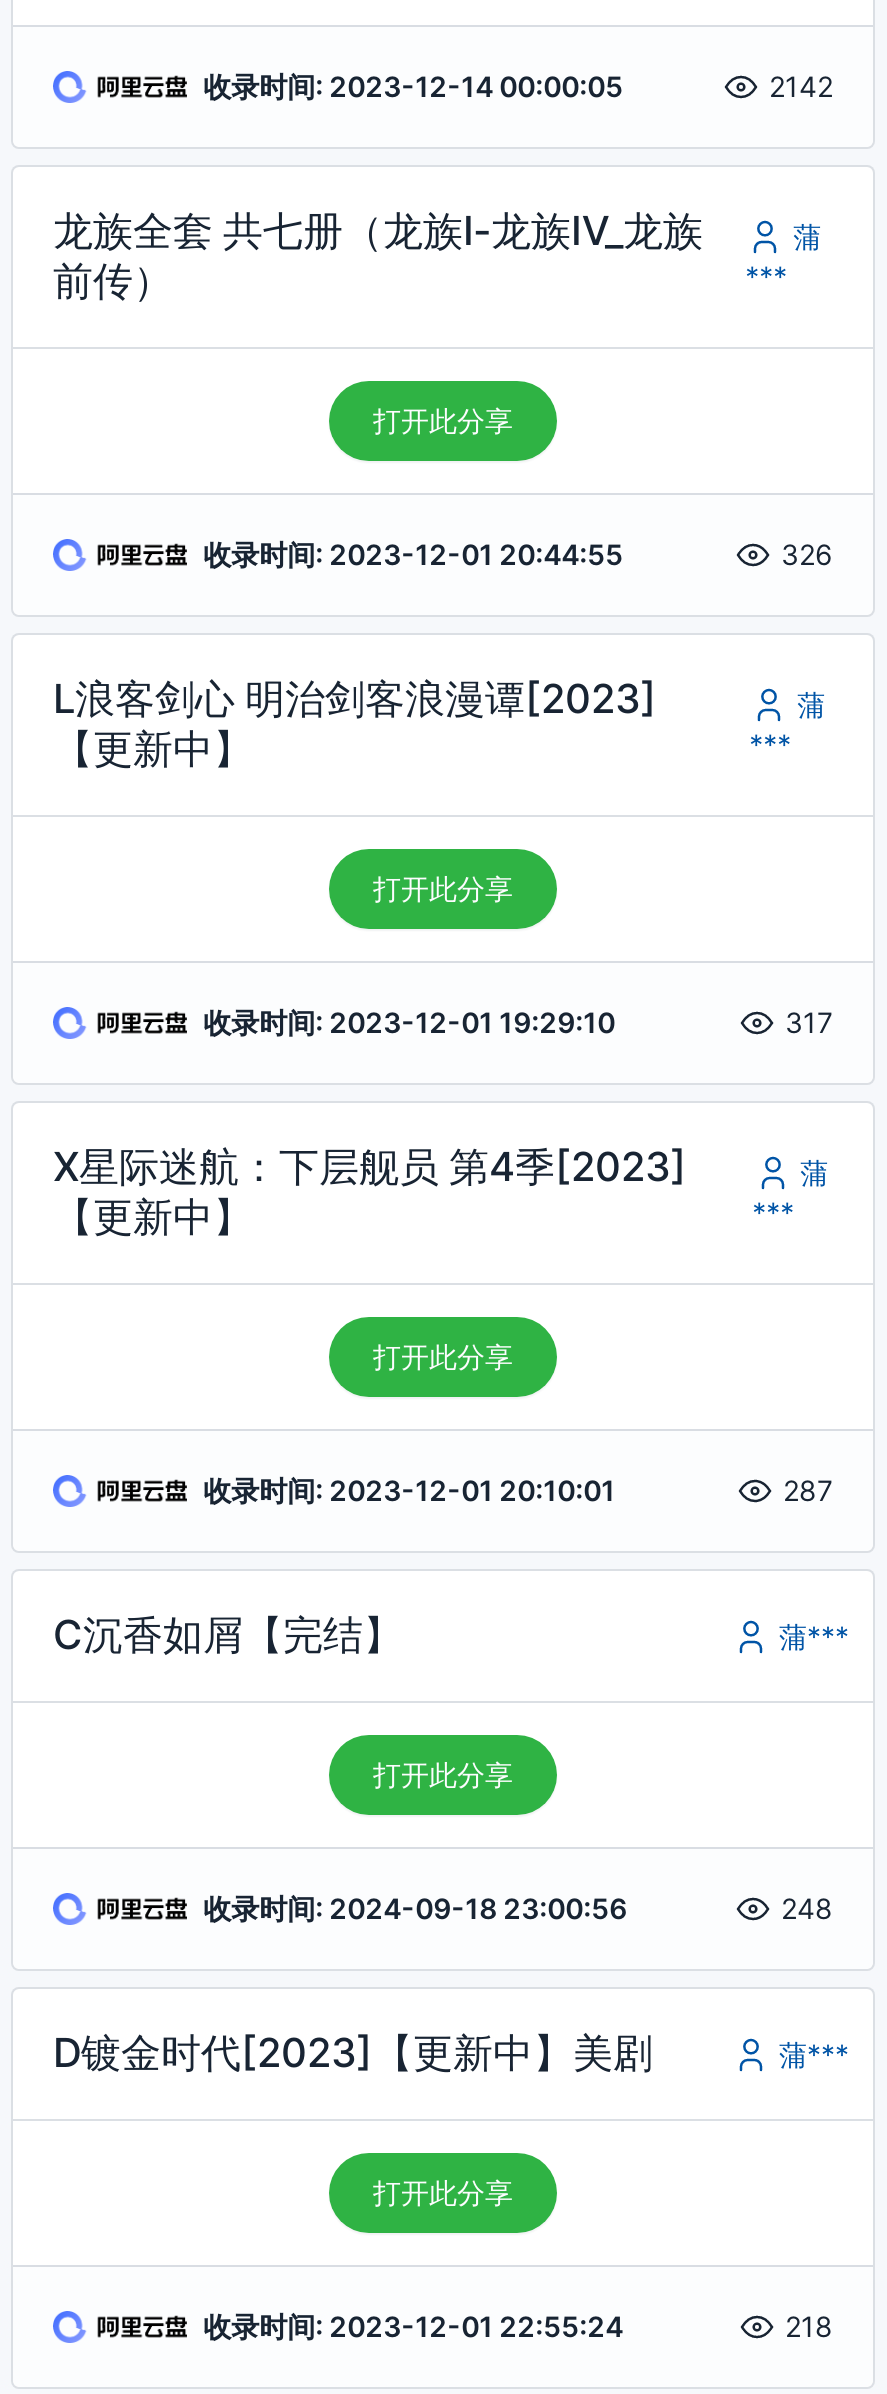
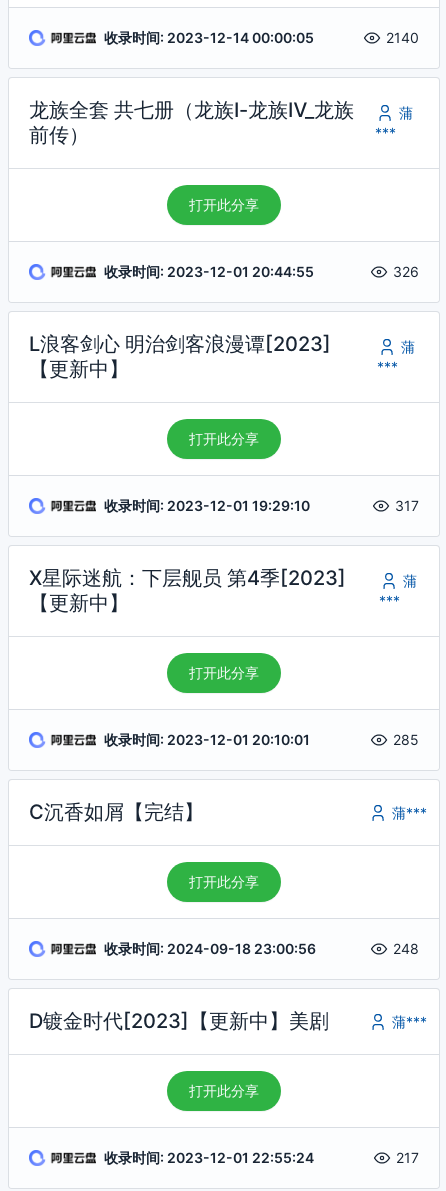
- 2142
+ 2140

- 287
+ 285

- 218
+ 217
